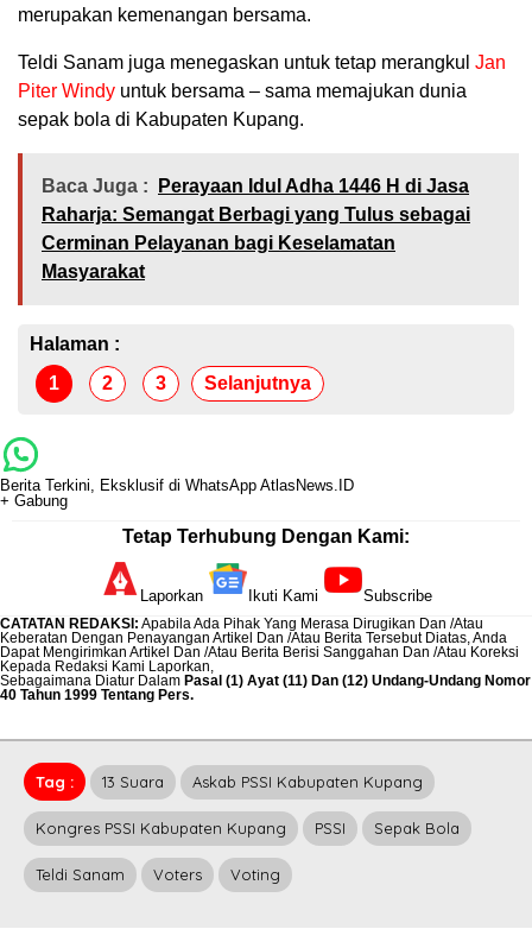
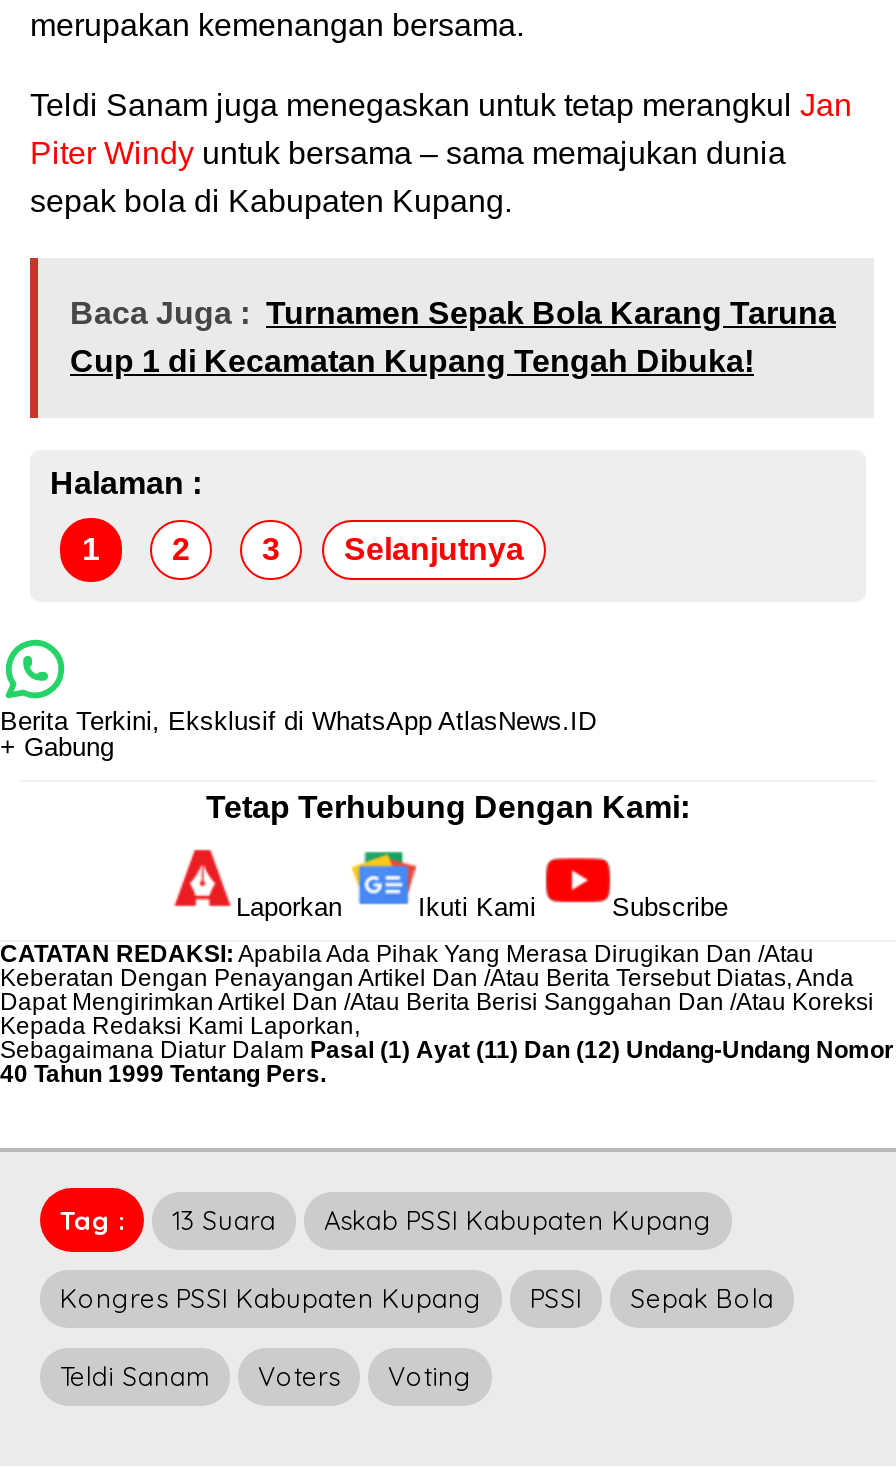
- Baca Juga : Perayaan Idul Adha 1446 H di Jasa
- Raharja: Semangat Berbagi yang Tulus sebagai
- Cerminan Pelayanan bagi Keselamatan
- Masyarakat
+ Baca Juga : Turnamen Sepak Bola Karang Taruna
+ Cup 1 di Kecamatan Kupang Tengah Dibuka!
